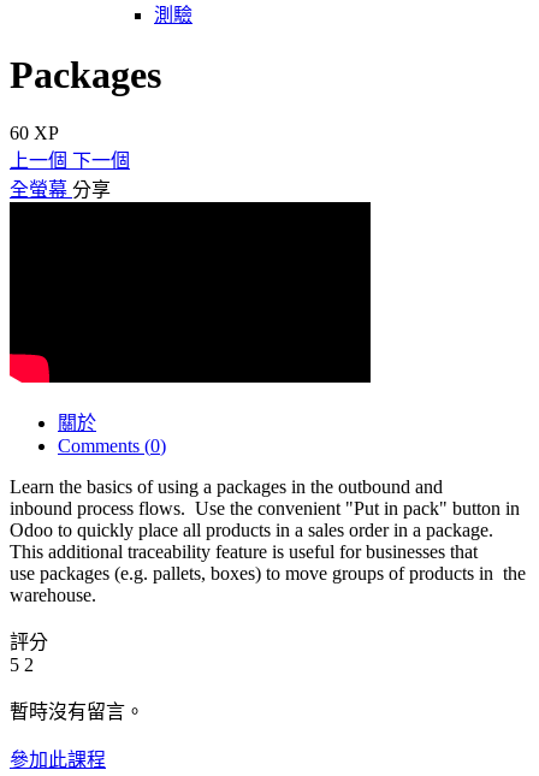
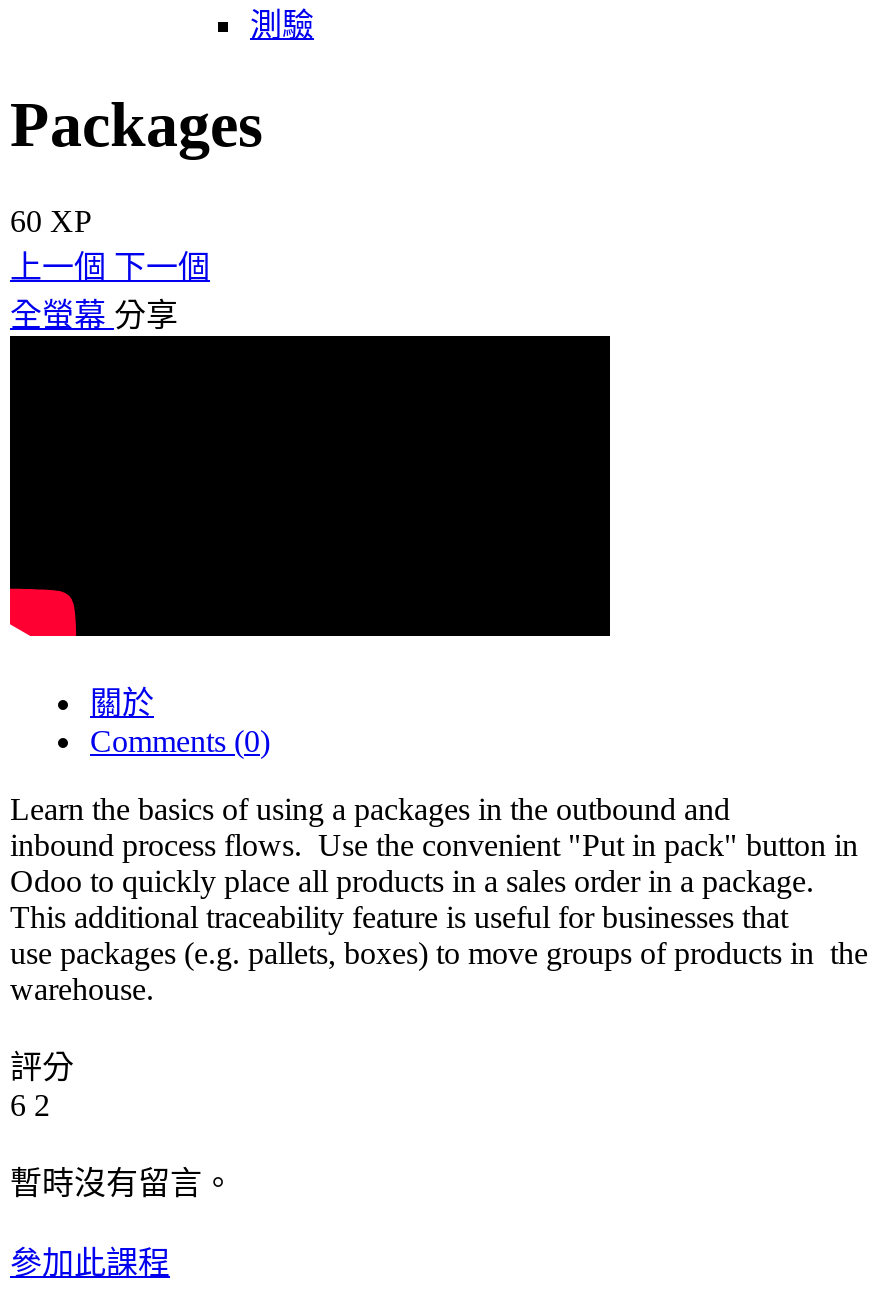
- 5 2
+ 6 2
